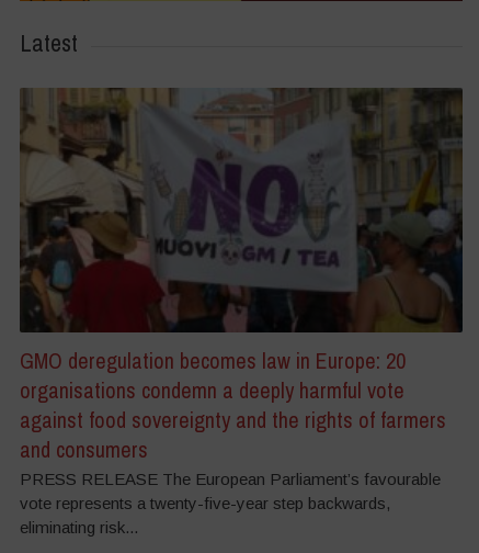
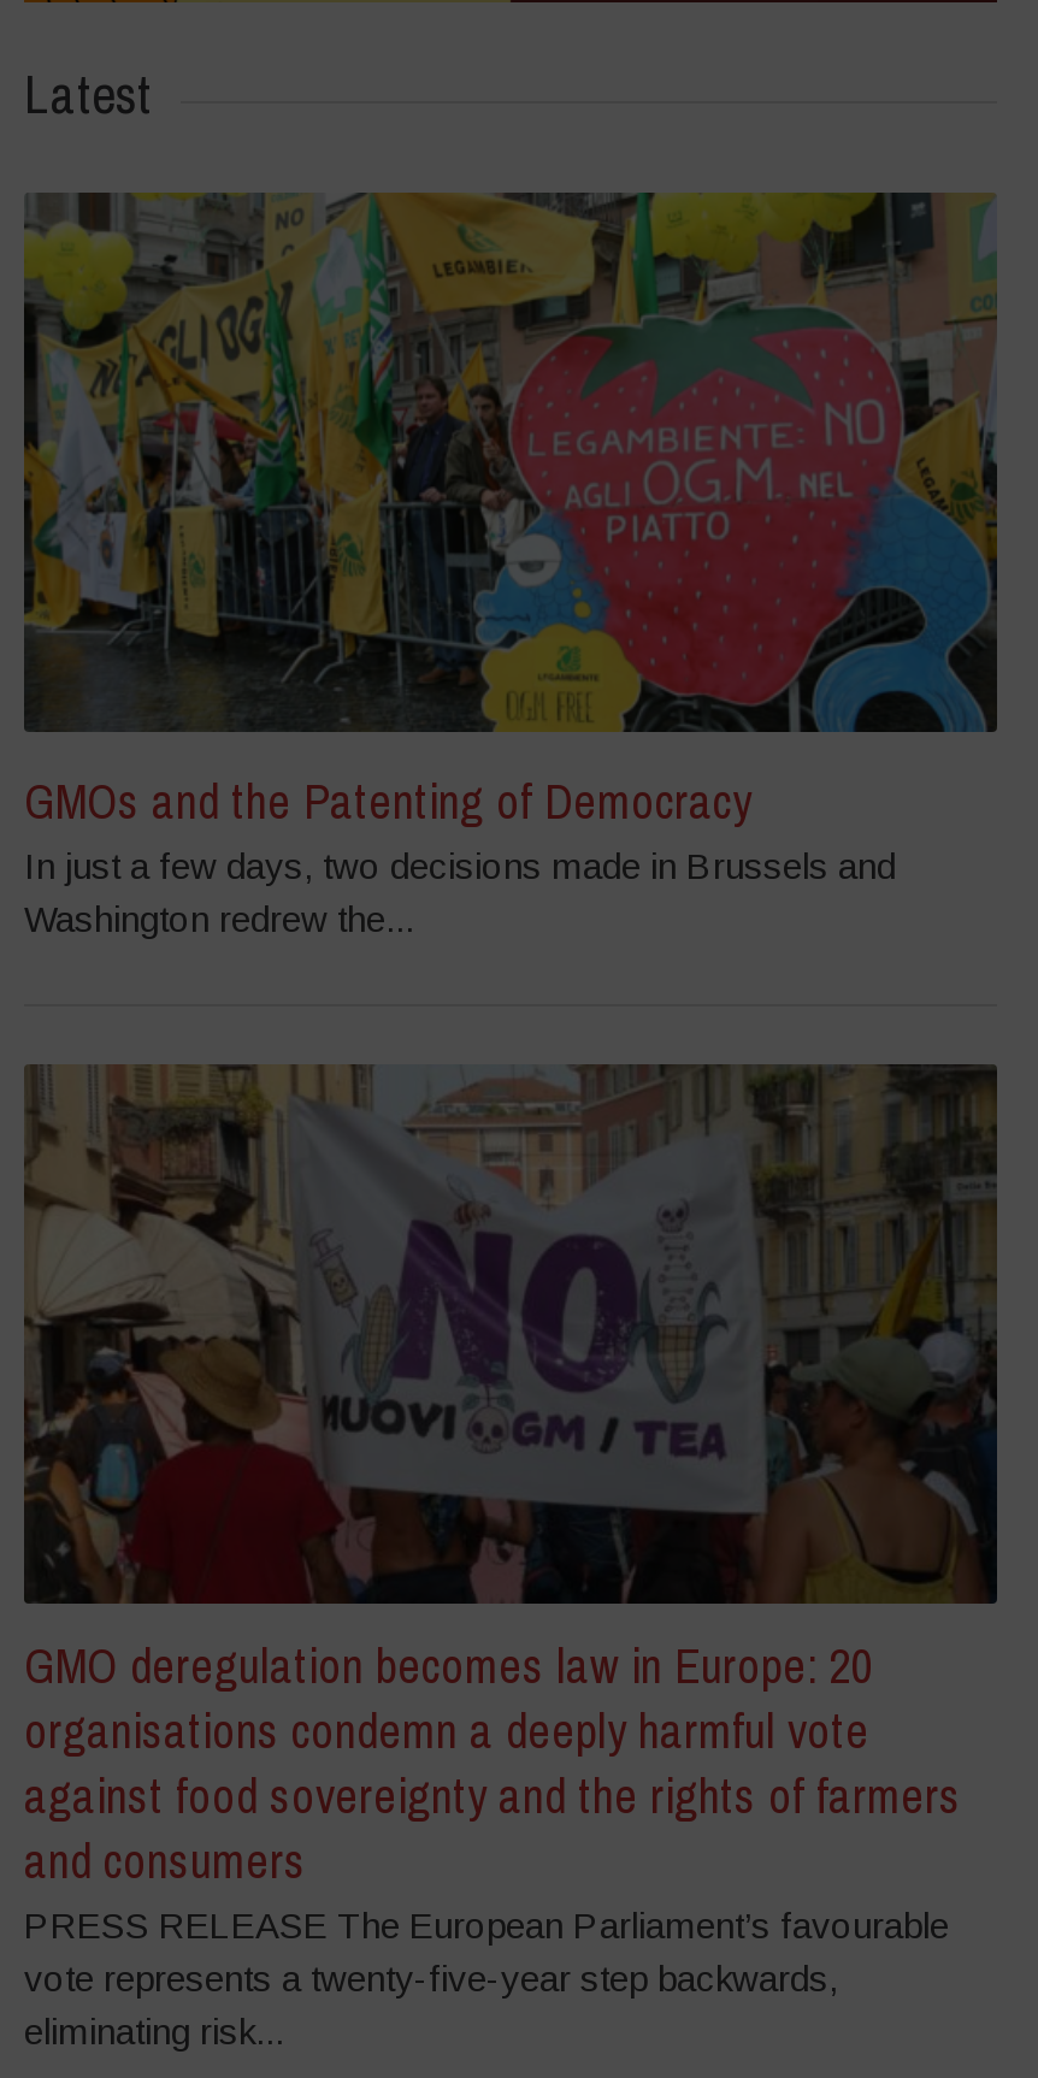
+ [image]
+ GMOs and the Patenting of Democracy
+ In just a few days, two decisions made in Brussels and
+ Washington redrew the...
